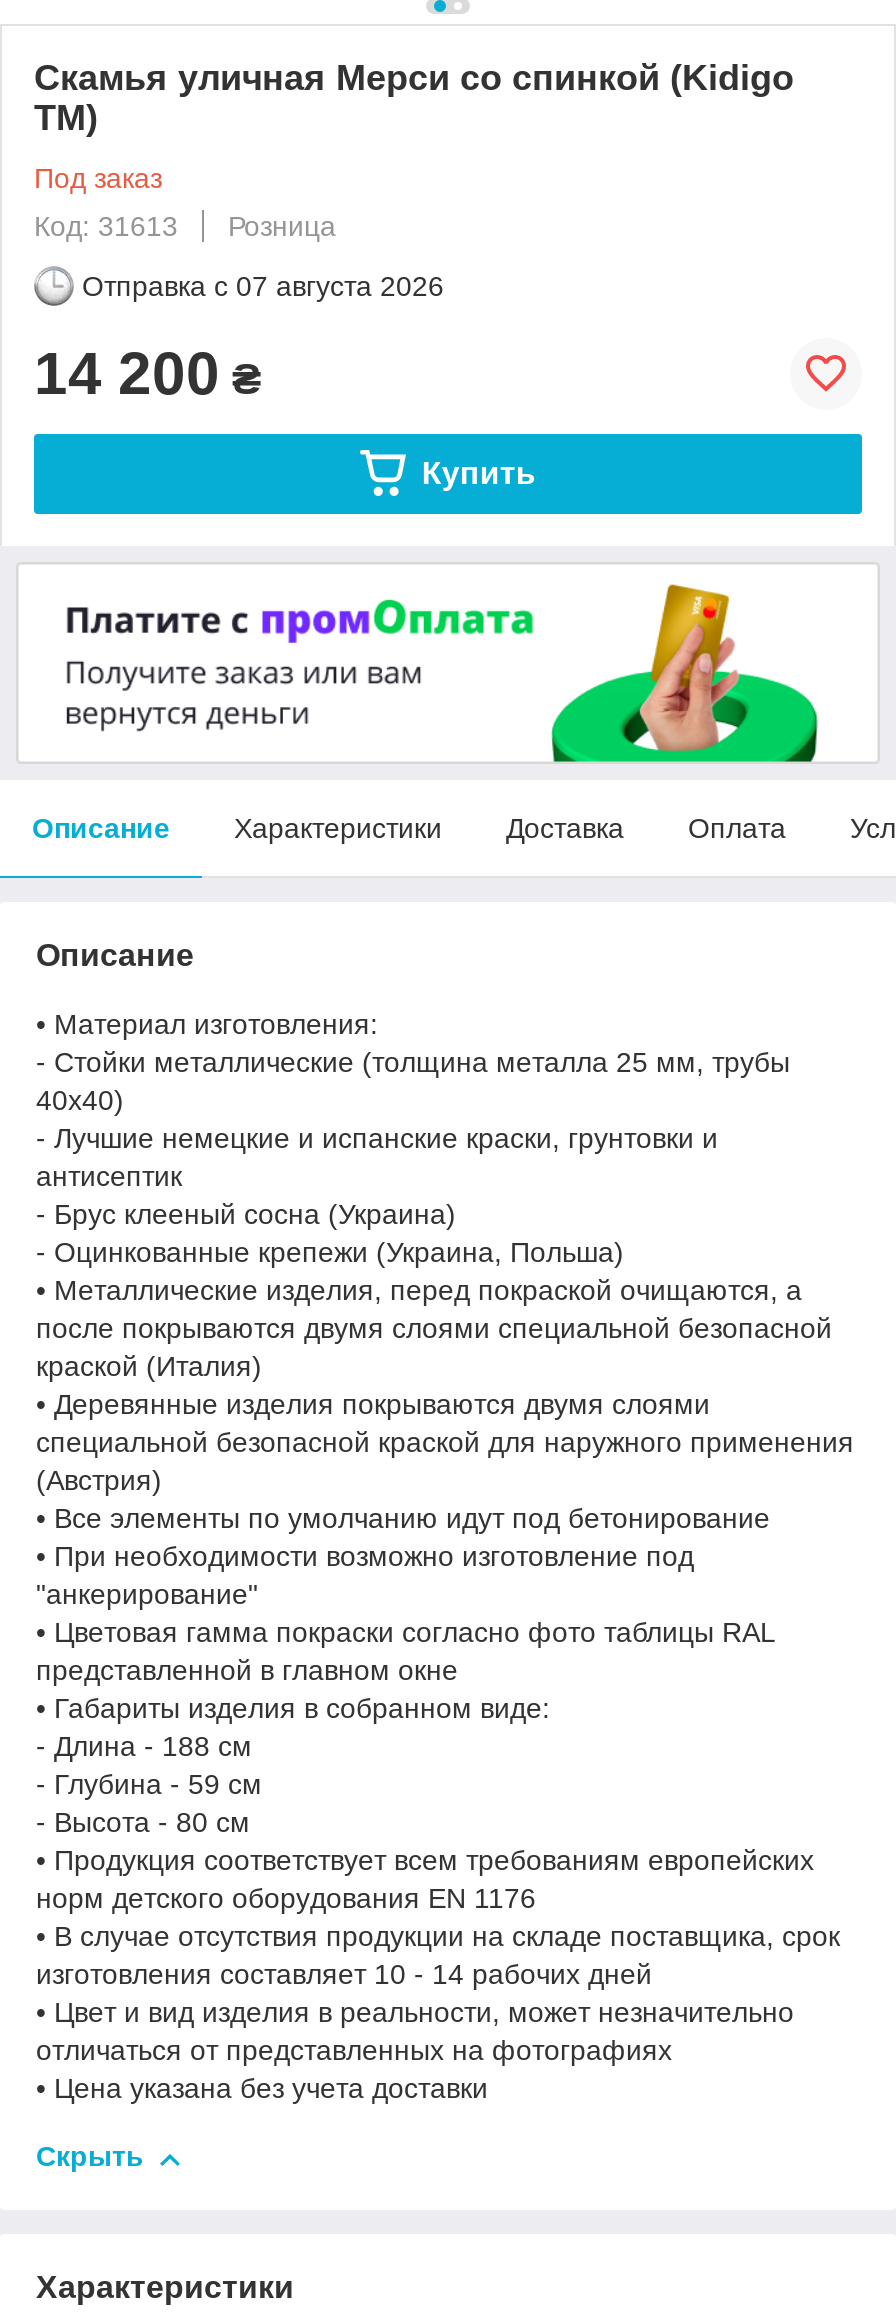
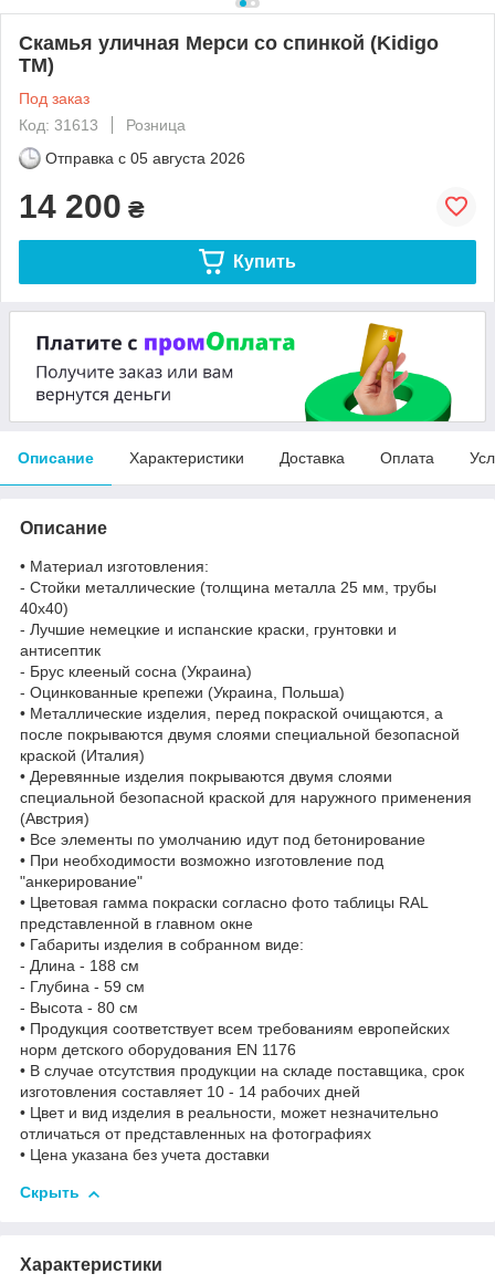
- Отправка с 07 августа 2026
+ Отправка с 05 августа 2026
